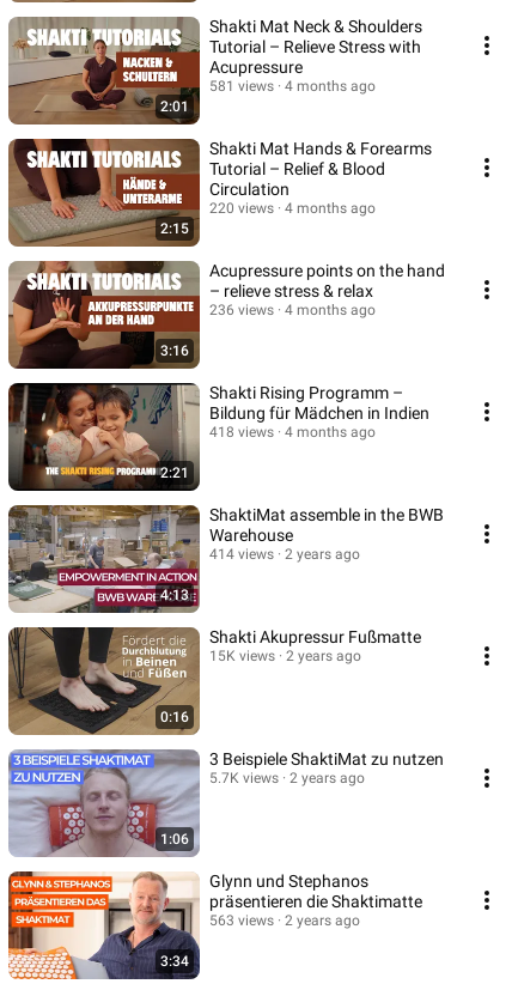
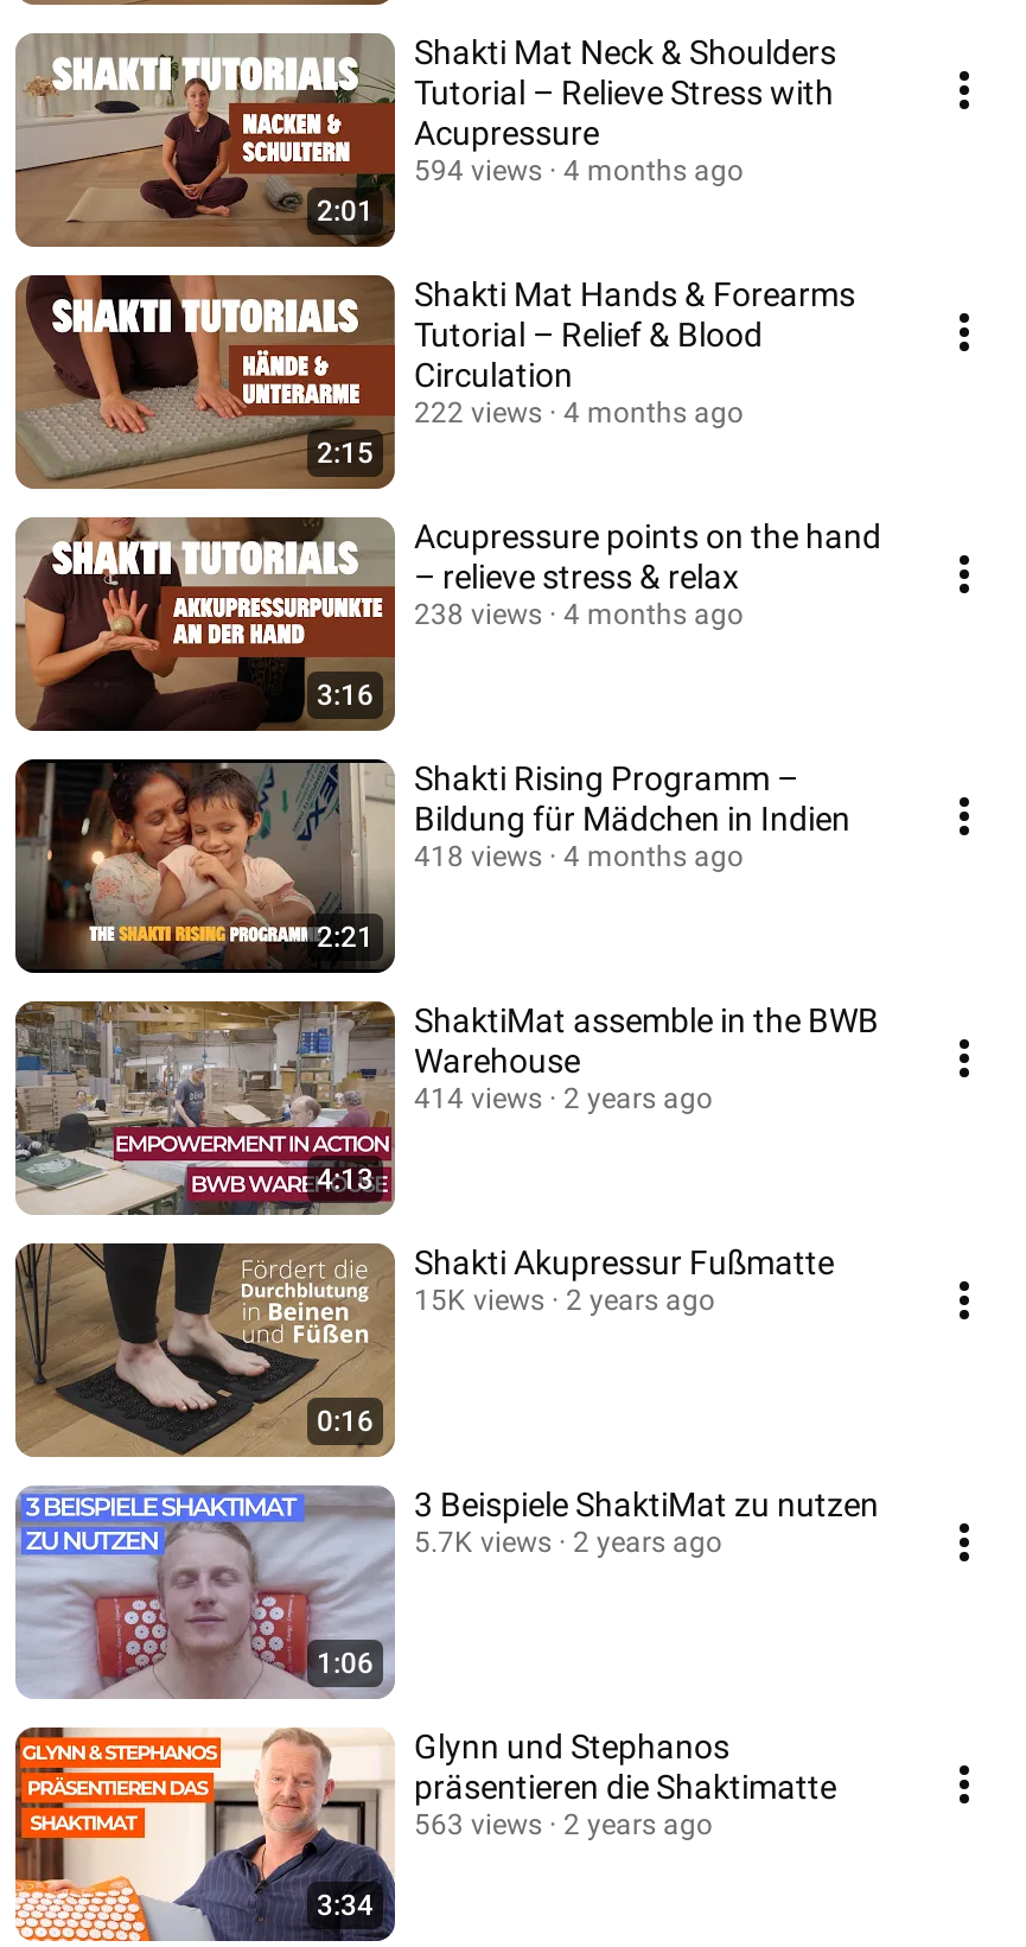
- 581 views 4 months ago
+ 594 views 4 months ago

- 220 views 4 months ago
+ 222 views 4 months ago

- 236 views 4 months ago
+ 238 views 4 months ago
